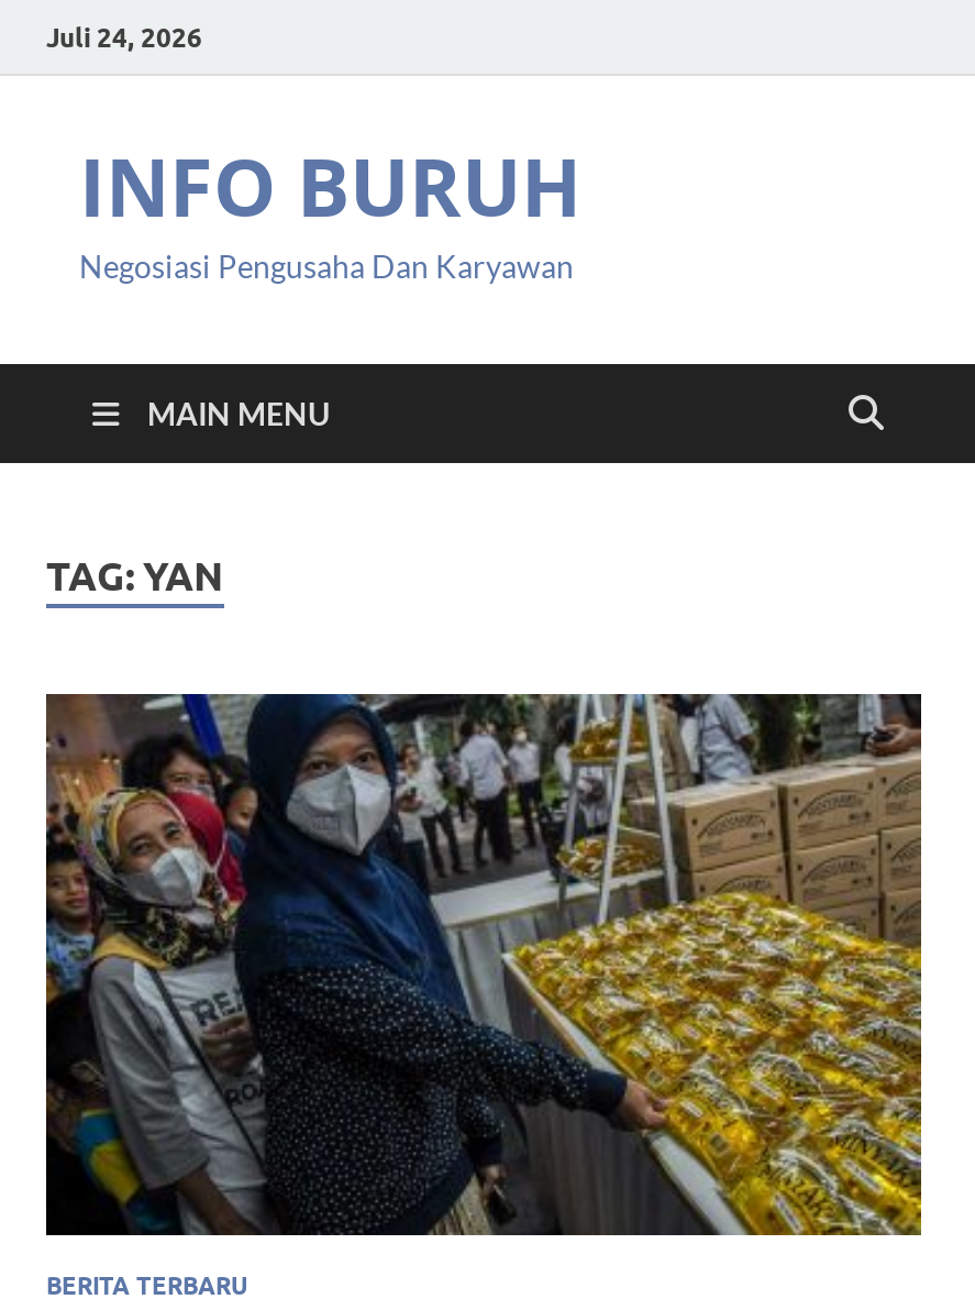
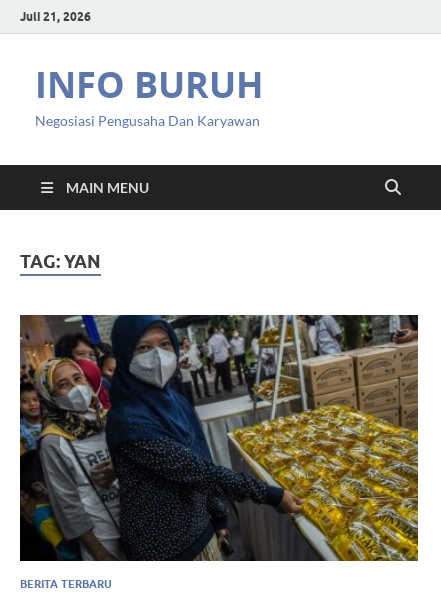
- Juli 24, 2026
+ Juli 21, 2026
